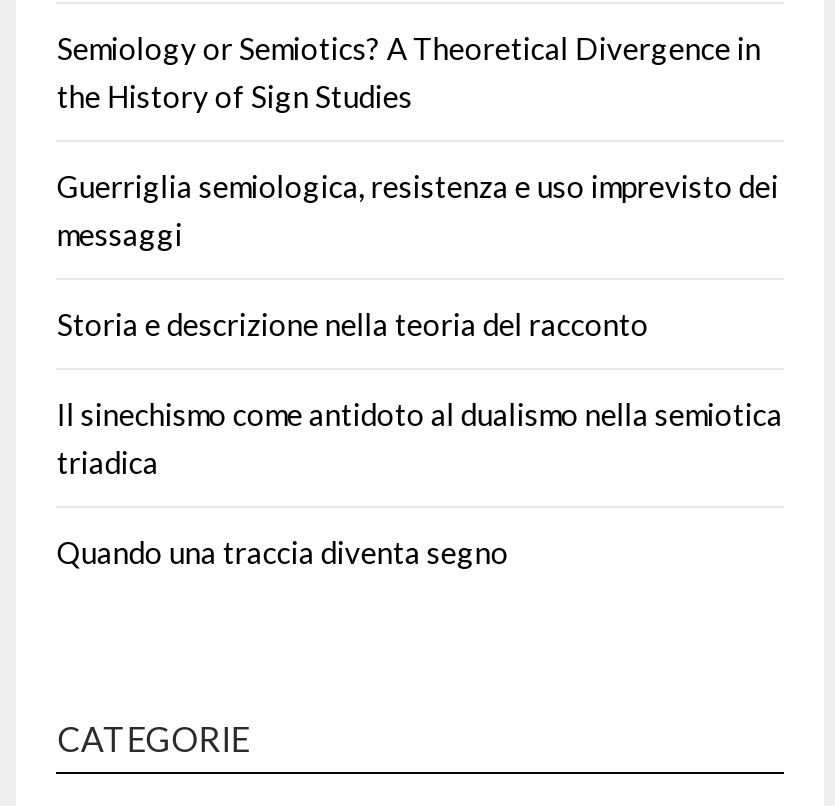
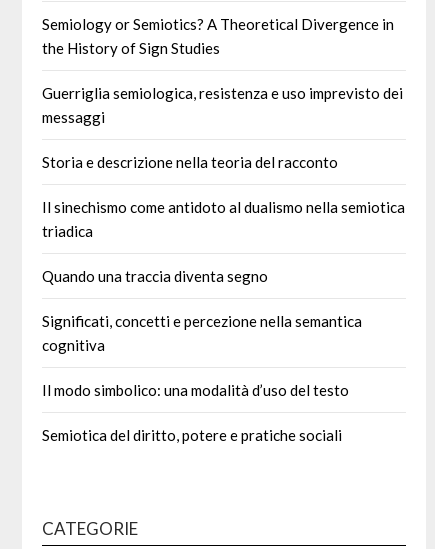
+ Significati, concetti e percezione nella semantica
+ cognitiva
+ Il modo simbolico: una modalità d’uso del testo
+ Semiotica del diritto, potere e pratiche sociali
